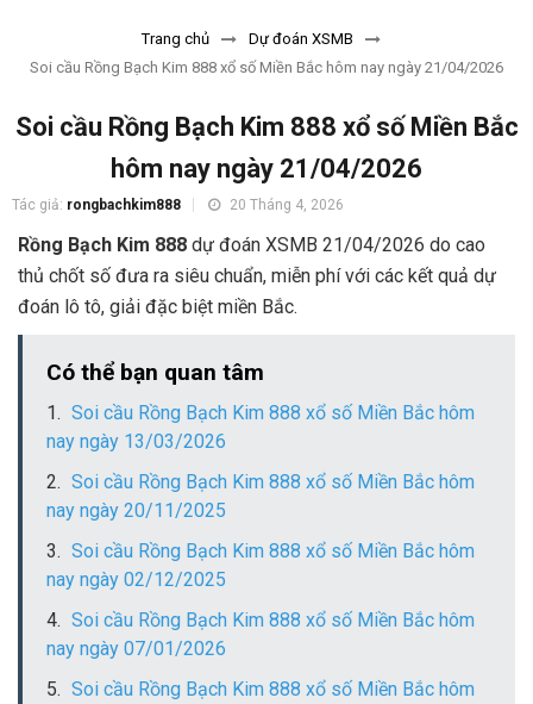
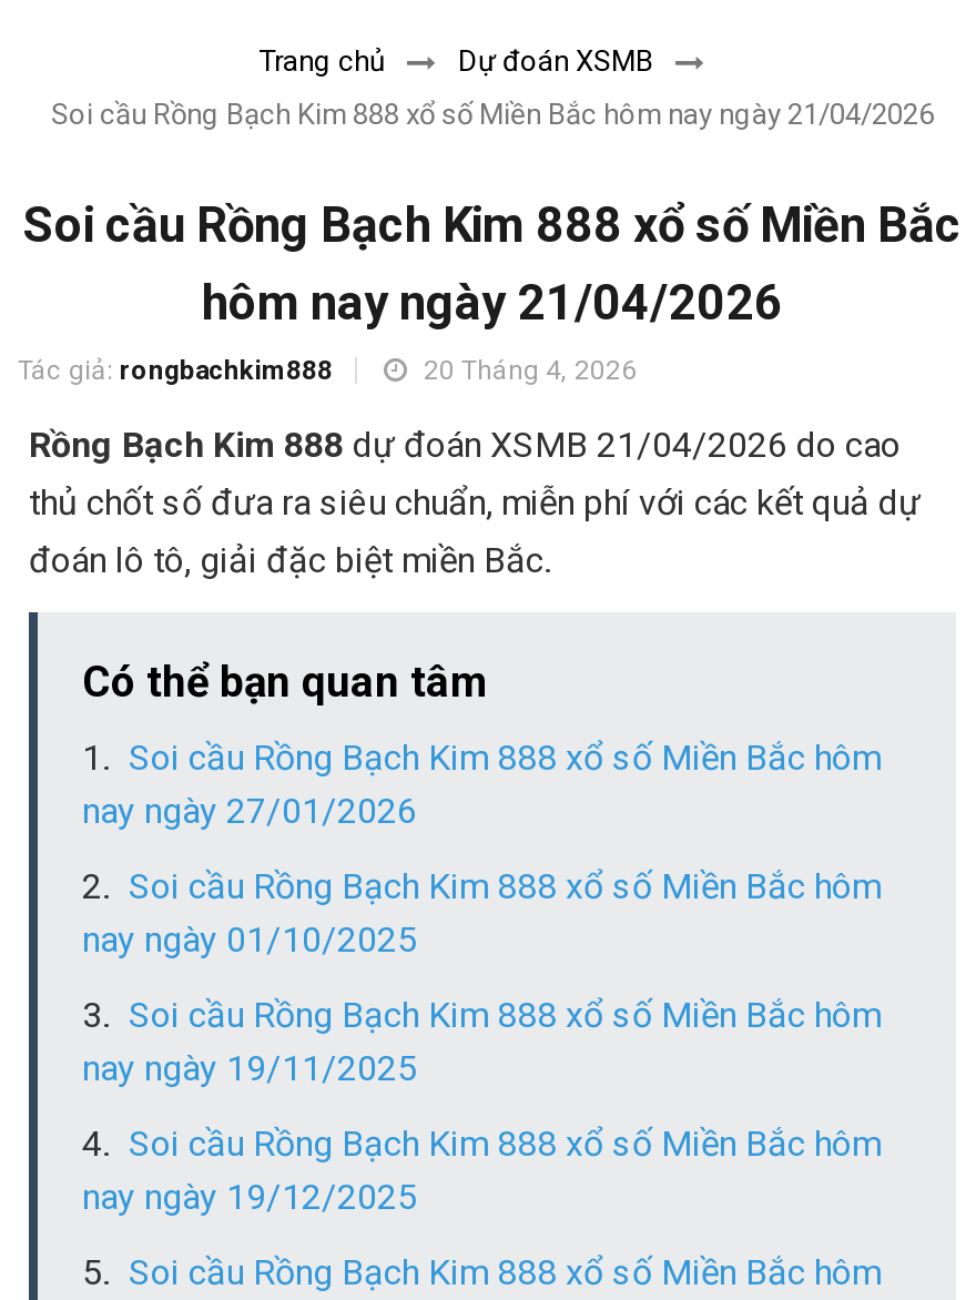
- nay ngày 13/03/2026
+ nay ngày 27/01/2026

- nay ngày 20/11/2025
+ nay ngày 01/10/2025

- nay ngày 02/12/2025
+ nay ngày 19/11/2025

- nay ngày 07/01/2026
+ nay ngày 19/12/2025
